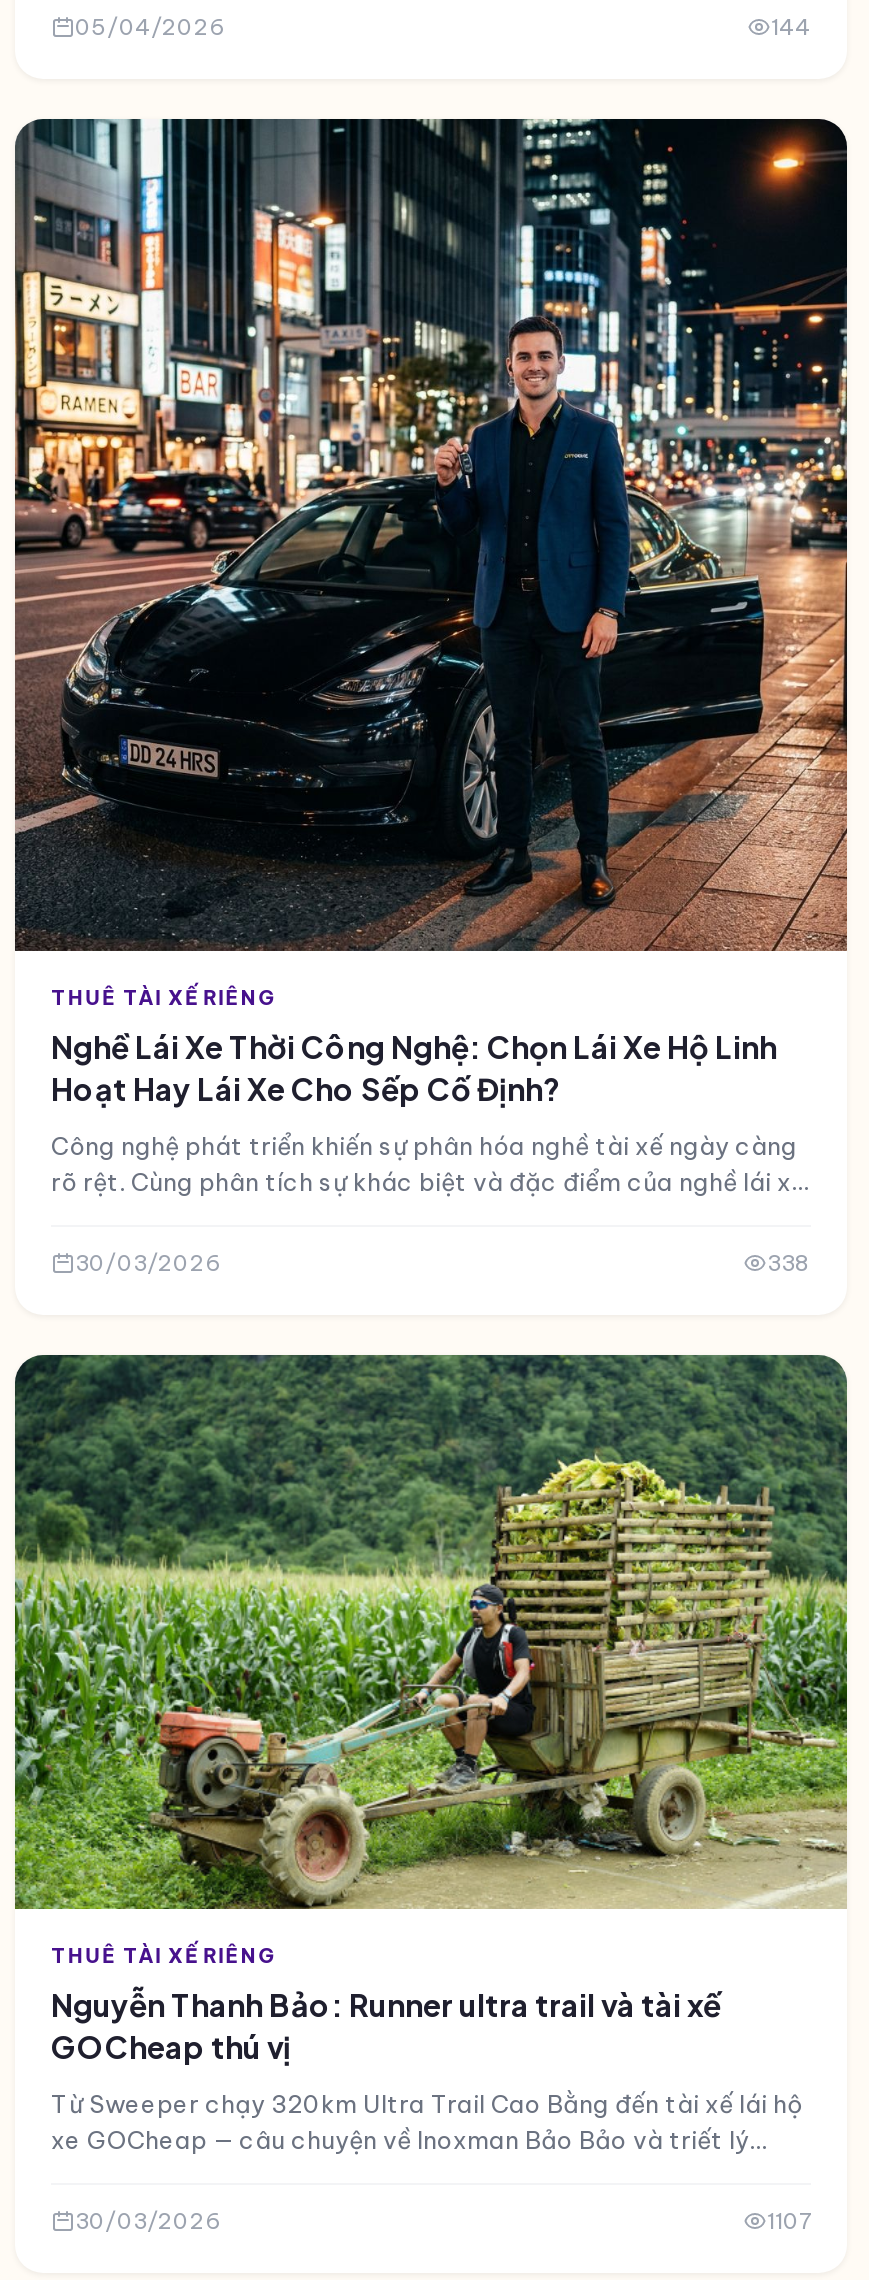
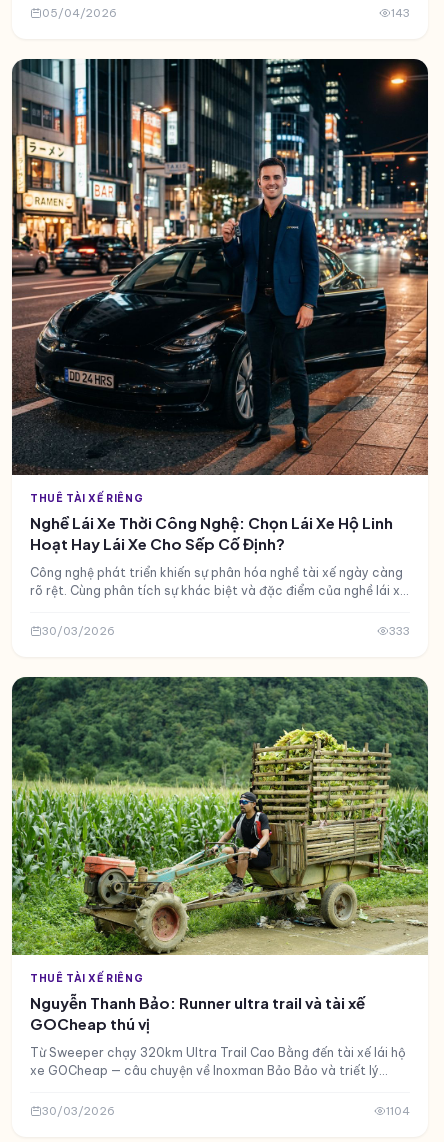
- 144
+ 143

- 338
+ 333

- 1107
+ 1104
